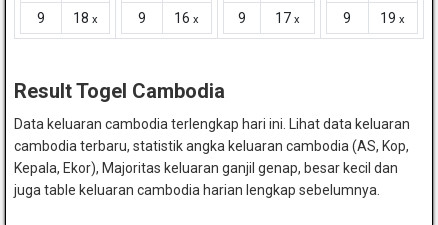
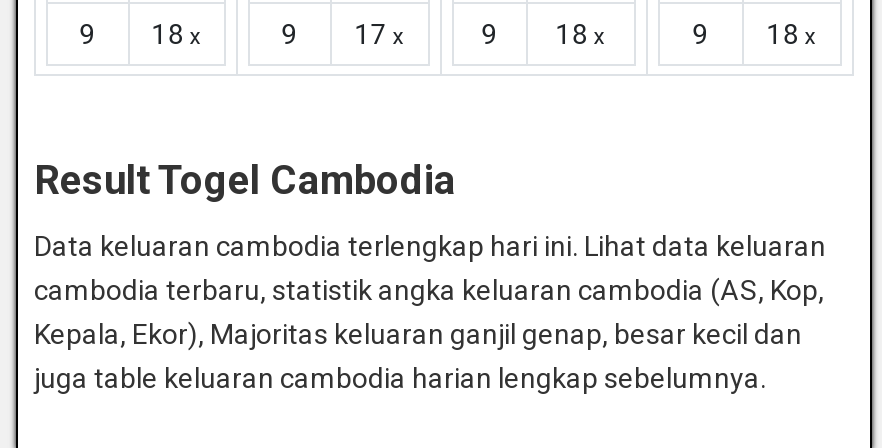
- 9 16 x
+ 9 17 x

- 9 17 x
+ 9 18 x

- 9 19 x
+ 9 18 x
